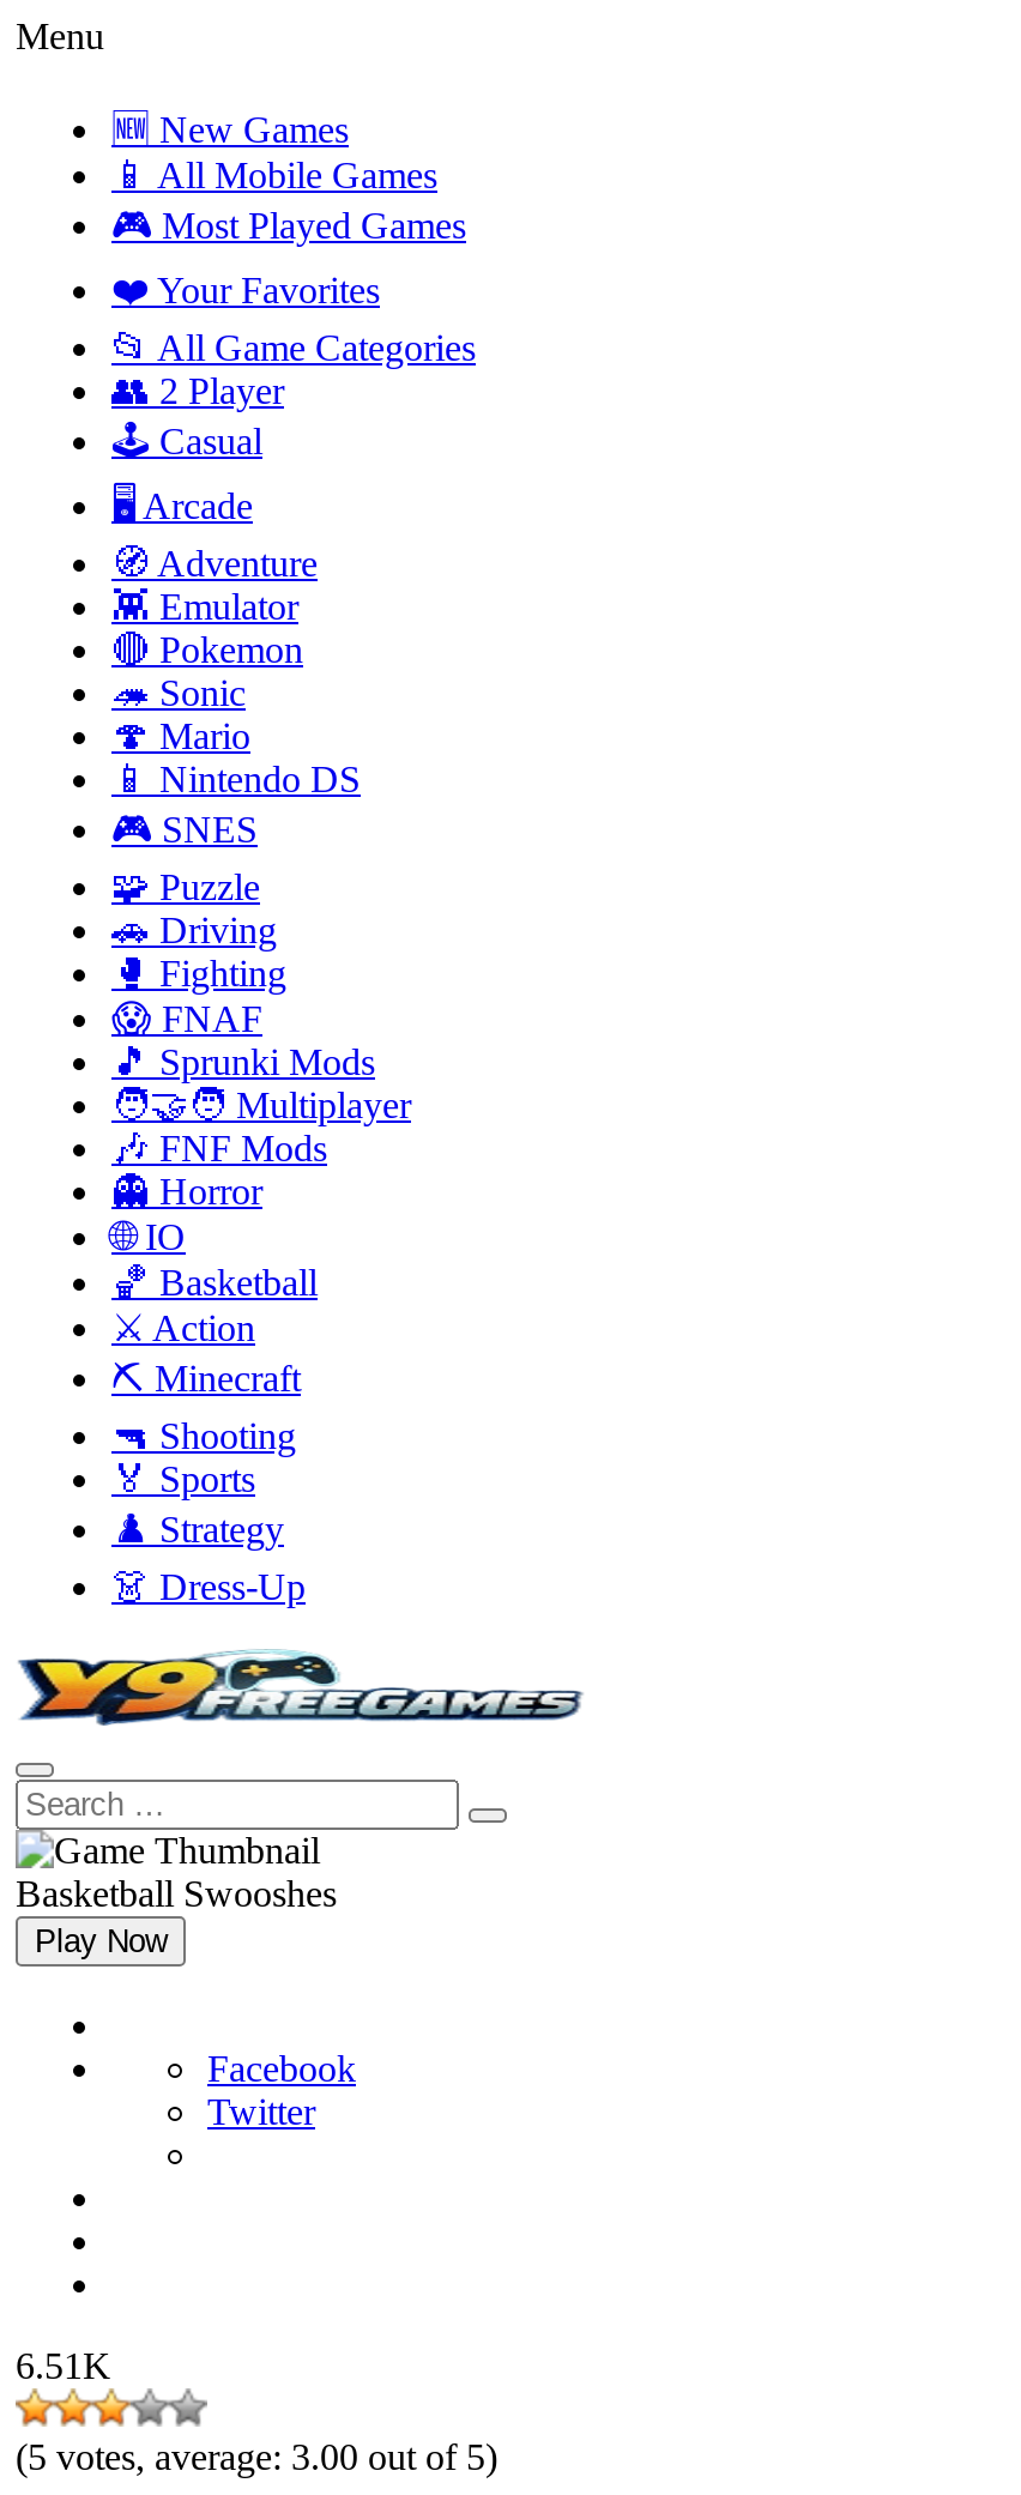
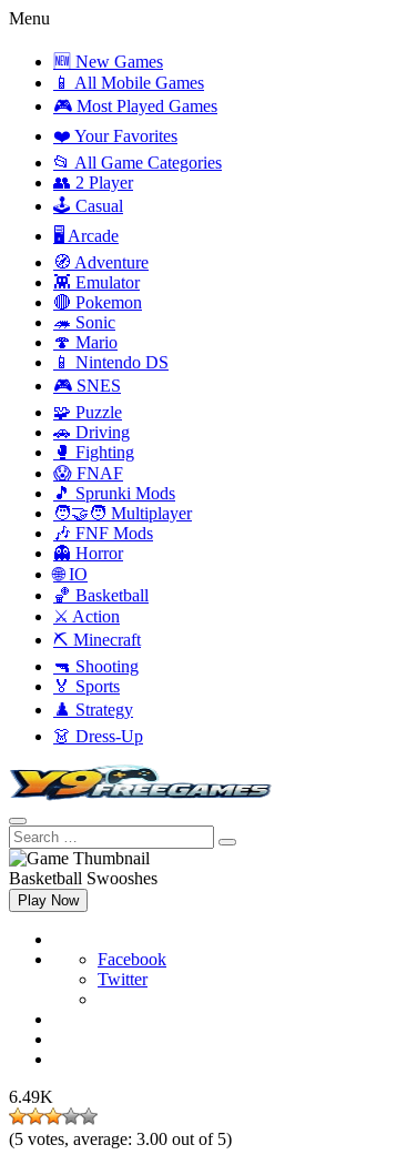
- 6.51K
+ 6.49K
